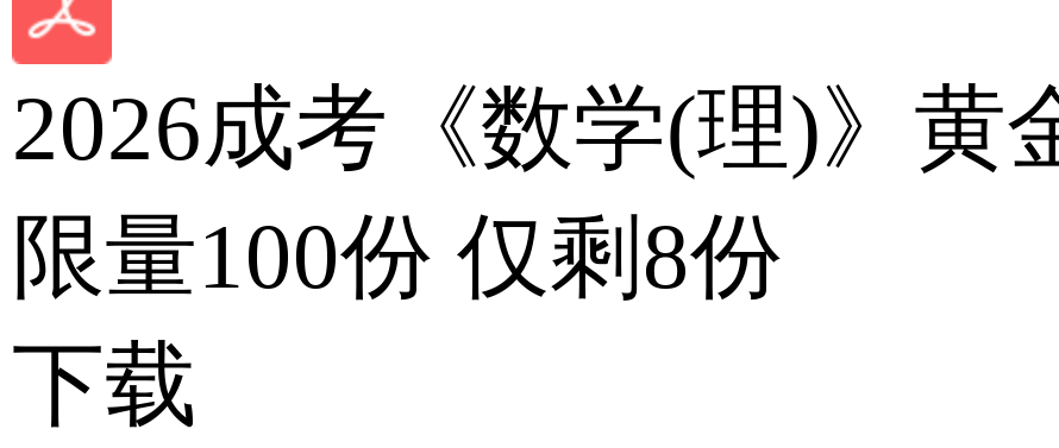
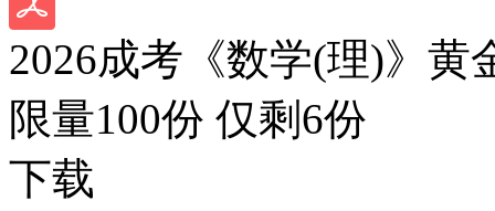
- 限量100份 仅剩8份
+ 限量100份 仅剩6份
